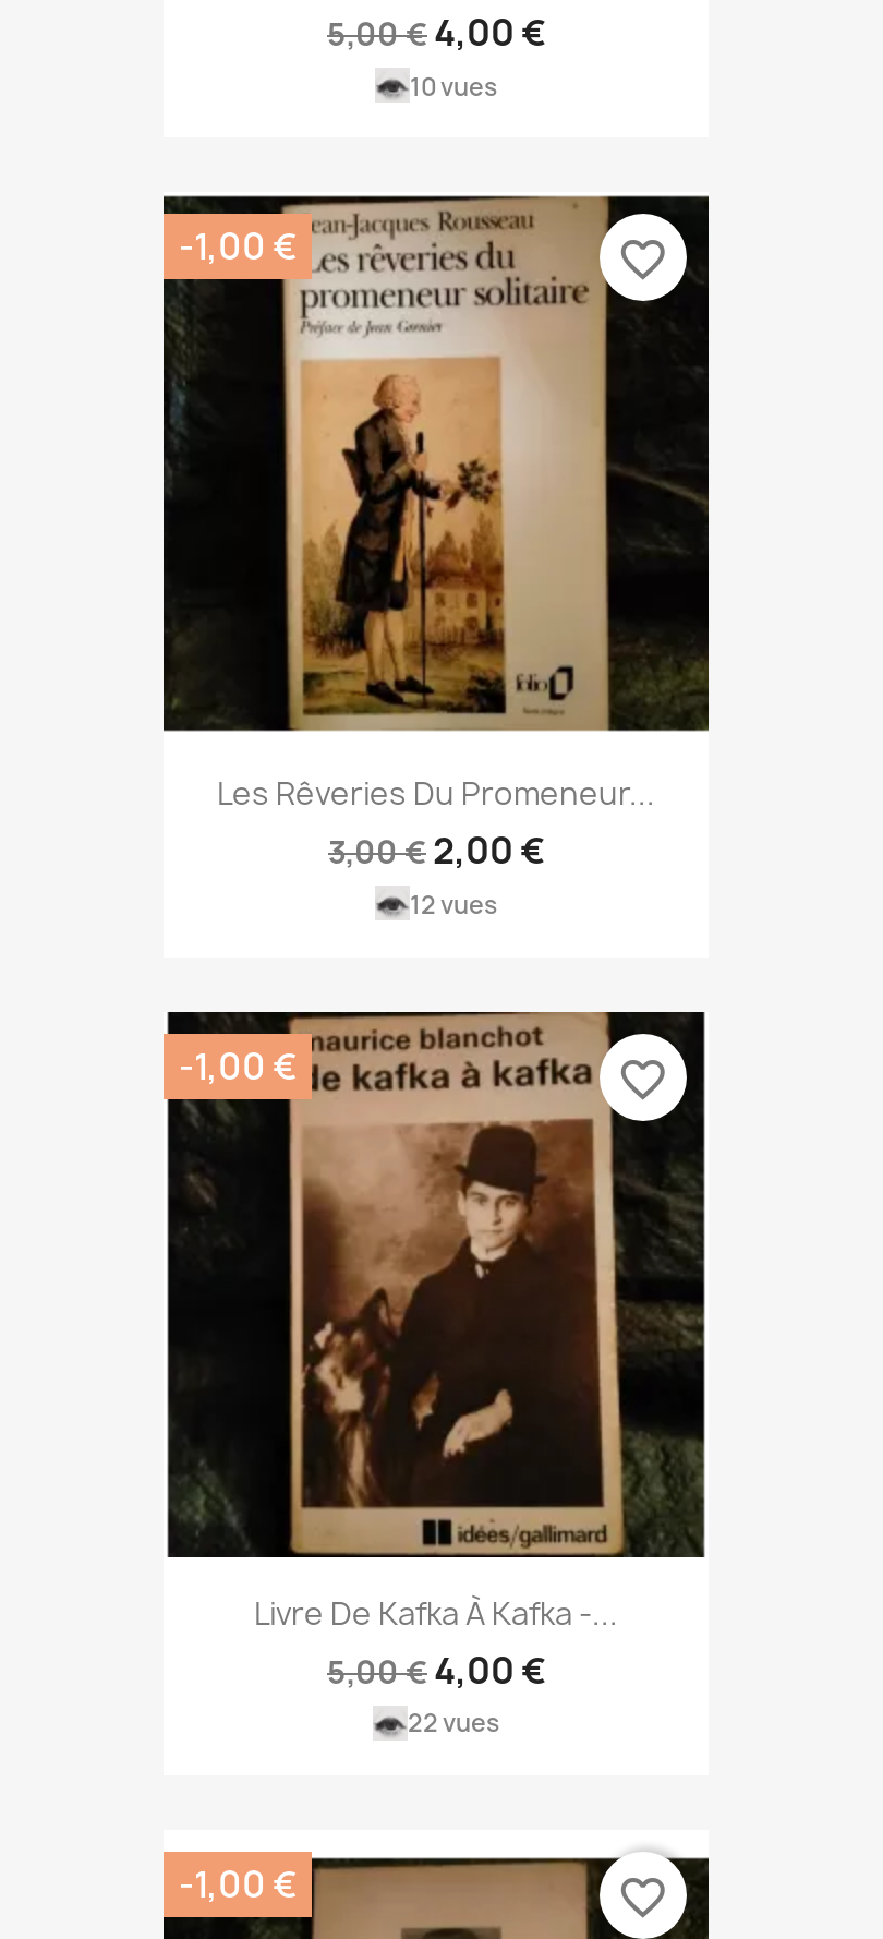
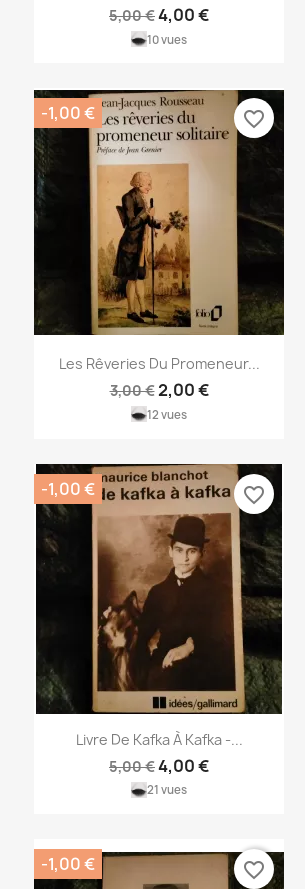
- 22 vues
+ 21 vues
